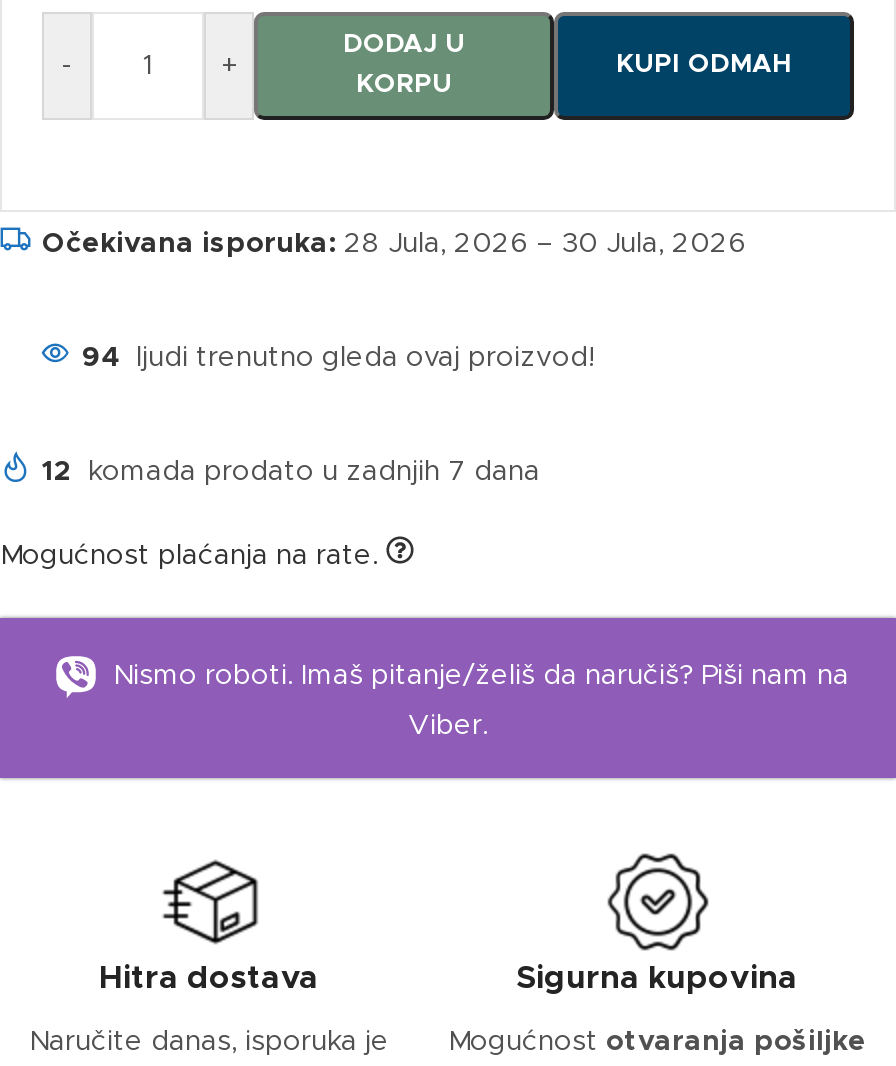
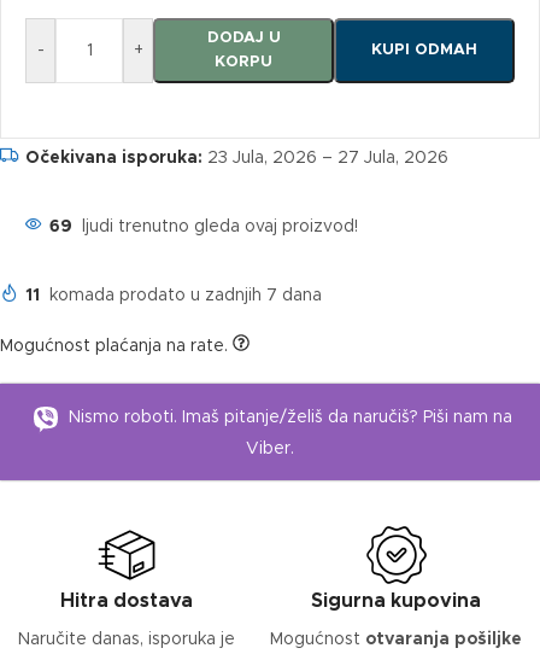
- Očekivana isporuka: 28 Jula, 2026 – 30 Jula, 2026
+ Očekivana isporuka: 23 Jula, 2026 – 27 Jula, 2026

- 94 ljudi trenutno gleda ovaj proizvod!
+ 69 ljudi trenutno gleda ovaj proizvod!

- 12 komada prodato u zadnjih 7 dana
+ 11 komada prodato u zadnjih 7 dana
